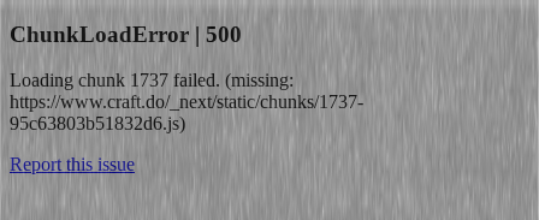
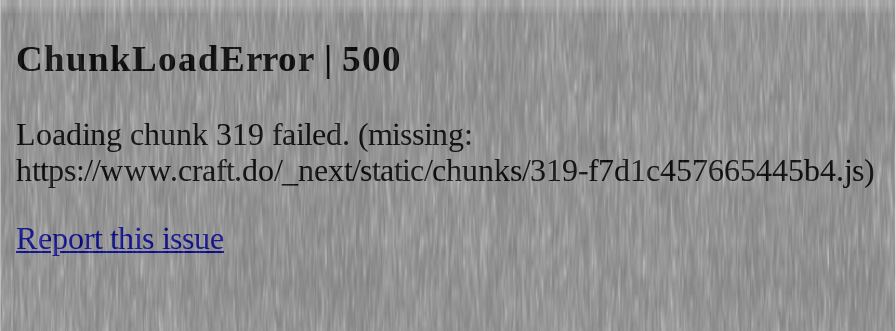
- Loading chunk 1737 failed. (missing:
- https://www.craft.do/_next/static/chunks/1737-
- 95c63803b51832d6.js)
+ Loading chunk 319 failed. (missing:
+ https://www.craft.do/_next/static/chunks/319-f7d1c457665445b4.js)
